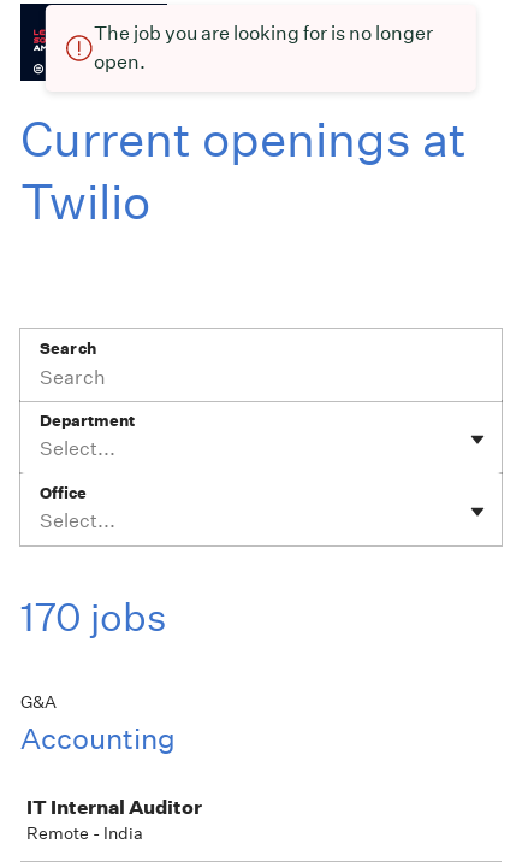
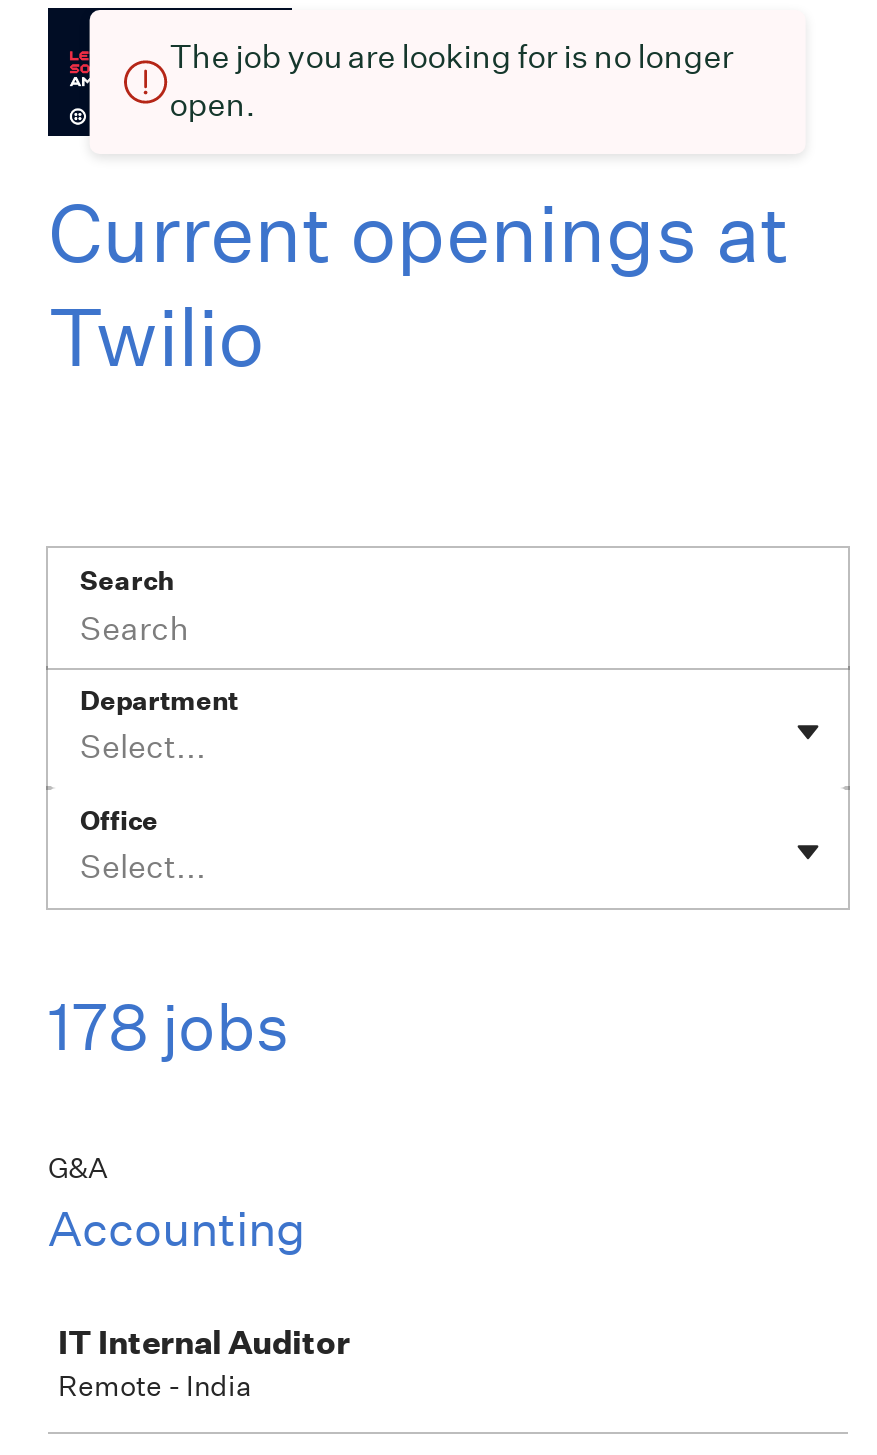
- 170 jobs
+ 178 jobs
